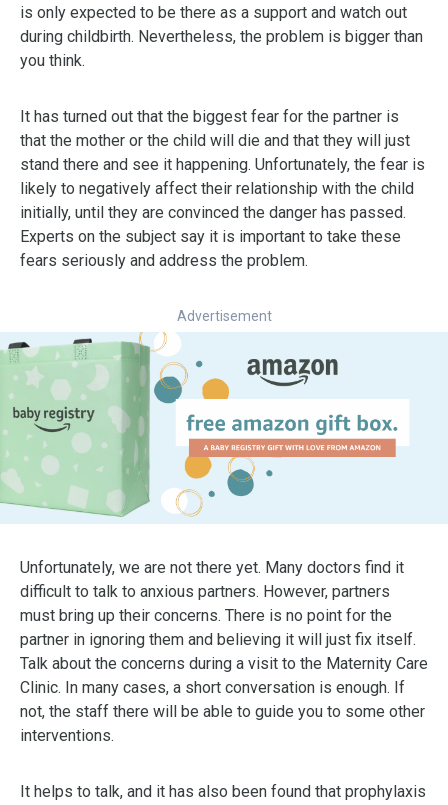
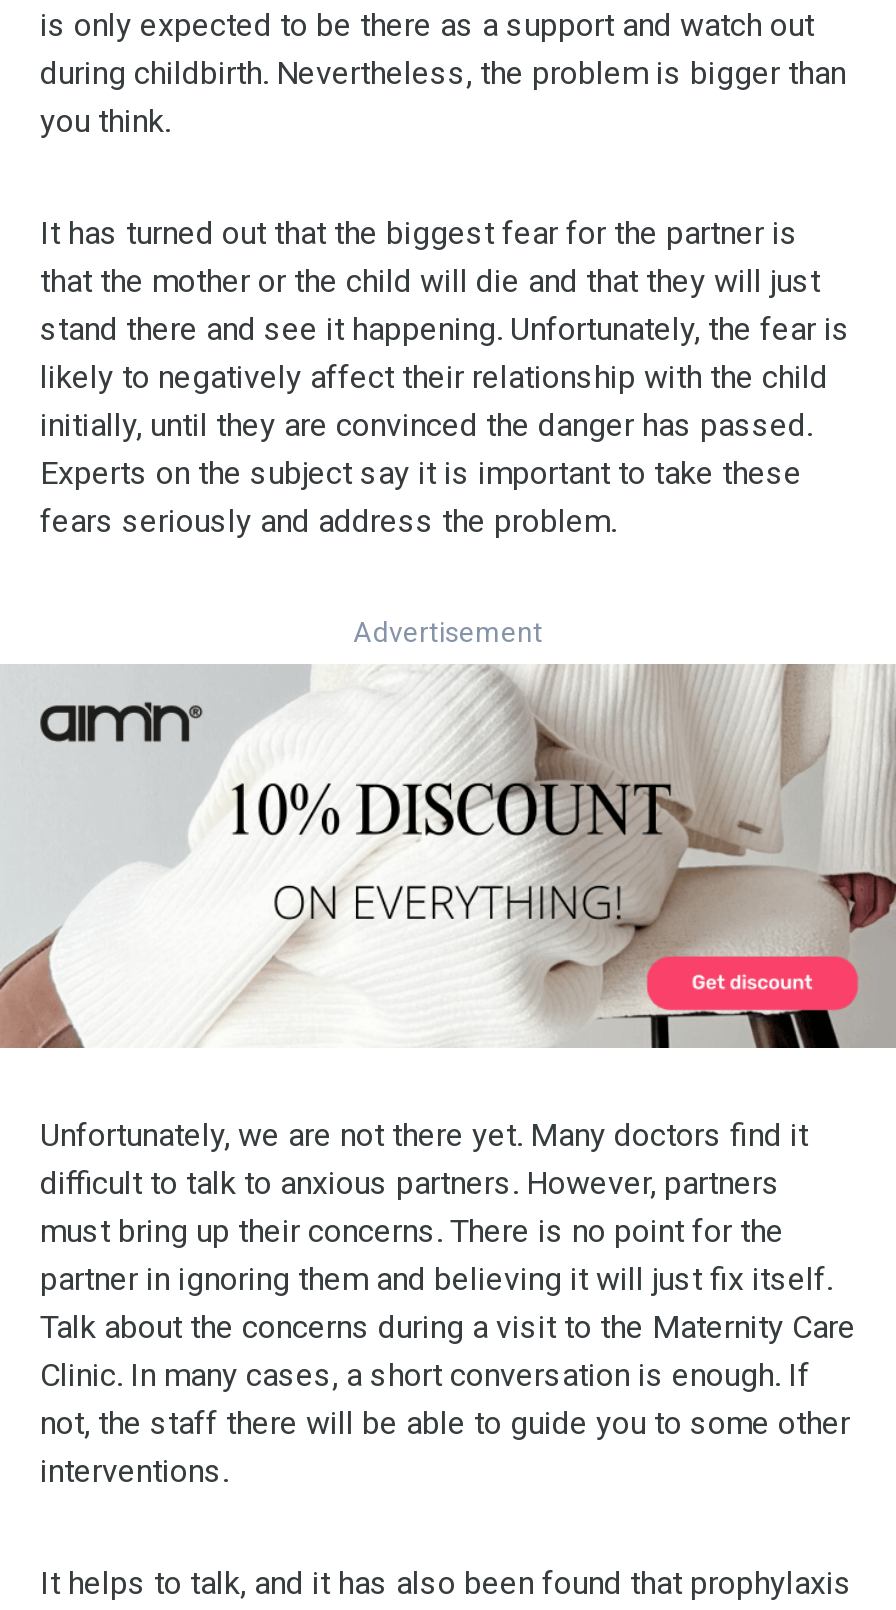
- [image]
+ [image]
